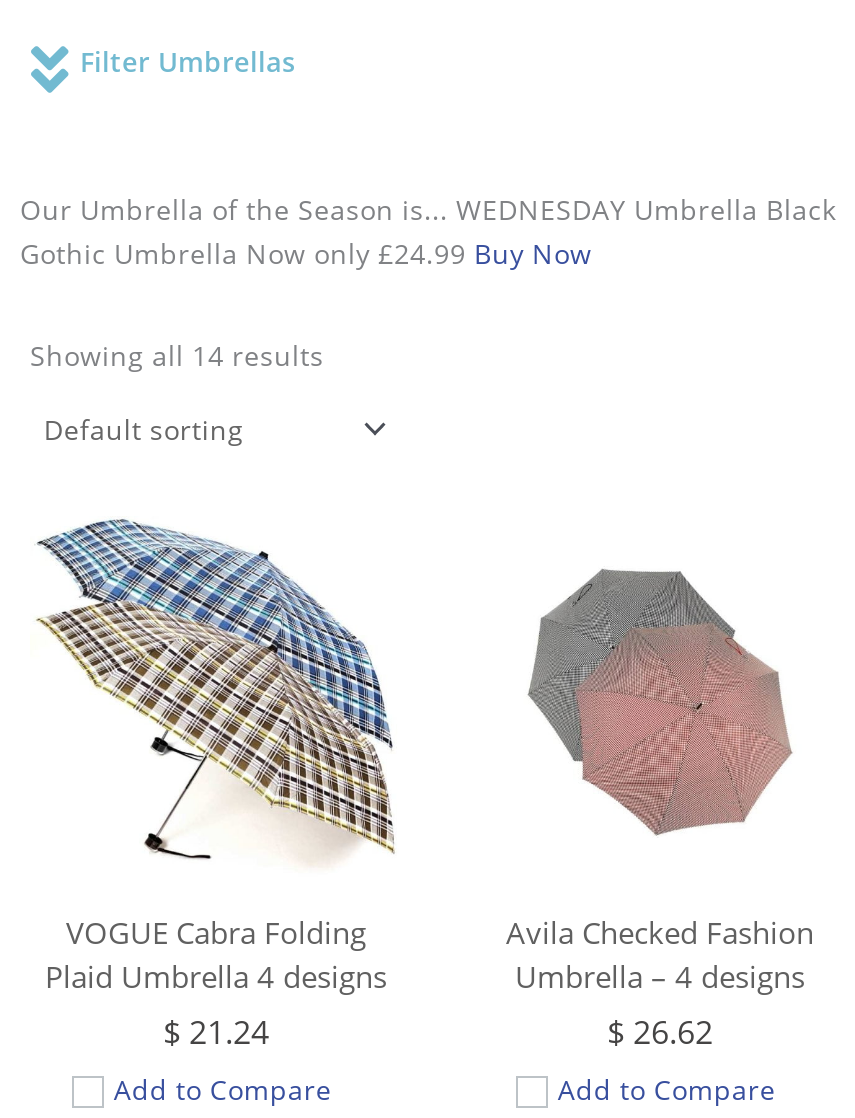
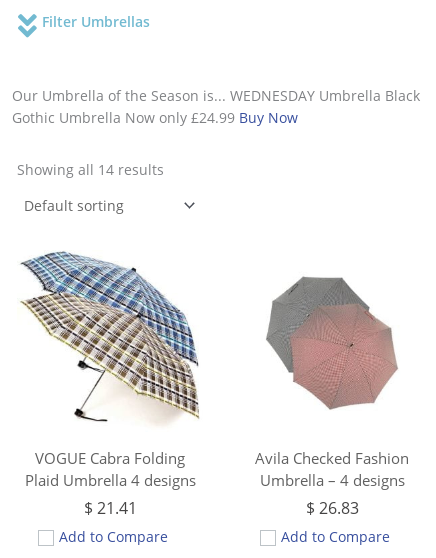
- $21.24
+ $21.41

- $26.62
+ $26.83
